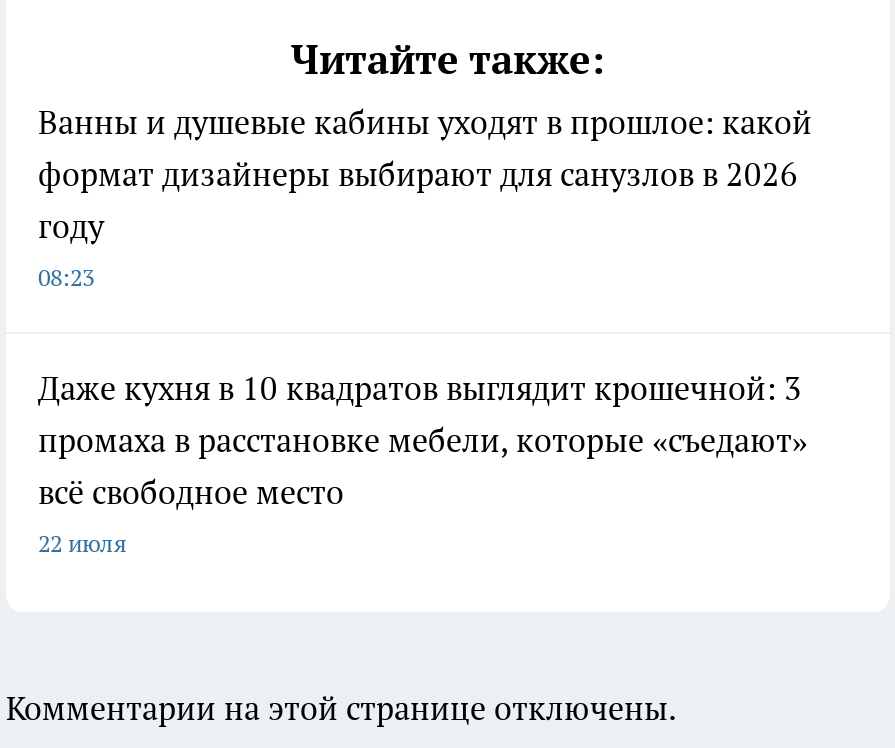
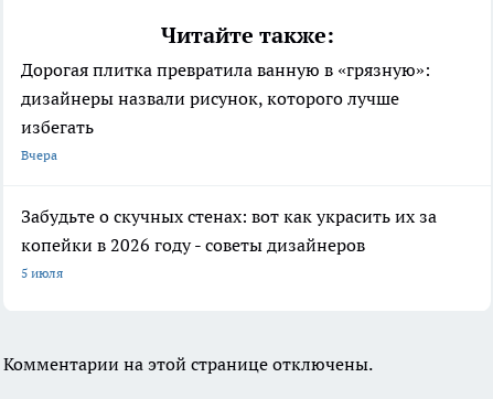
- Ванны и душевые кабины уходят в прошлое: какой
- формат дизайнеры выбирают для санузлов в 2026
- году
- 08:23
+ Дорогая плитка превратила ванную в «грязную»:
+ дизайнеры назвали рисунок, которого лучше
+ избегать
+ Вчера

- Даже кухня в 10 квадратов выглядит крошечной: 3
- промаха в расстановке мебели, которые «съедают»
- всё свободное место
- 22 июля
+ Забудьте о скучных стенах: вот как украсить их за
+ копейки в 2026 году - советы дизайнеров
+ 5 июля
